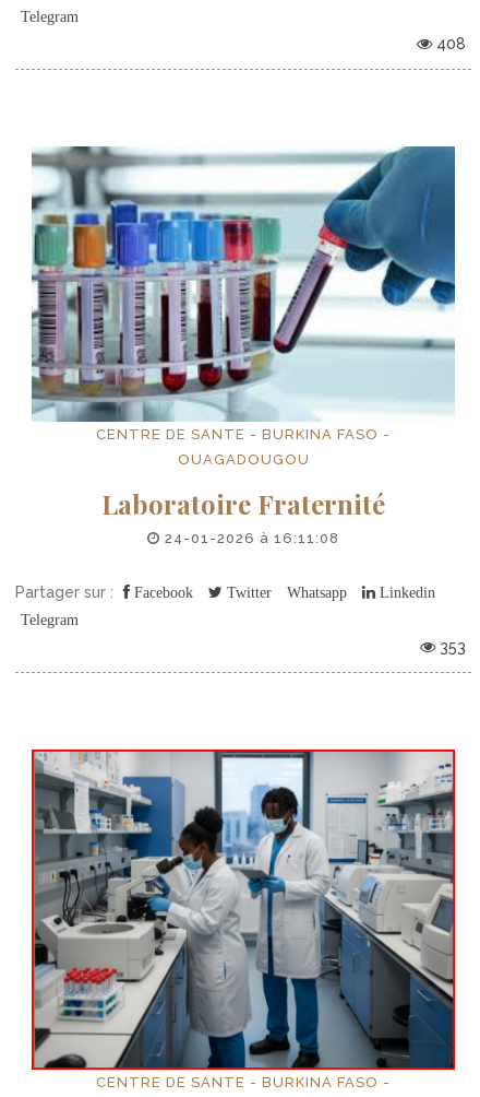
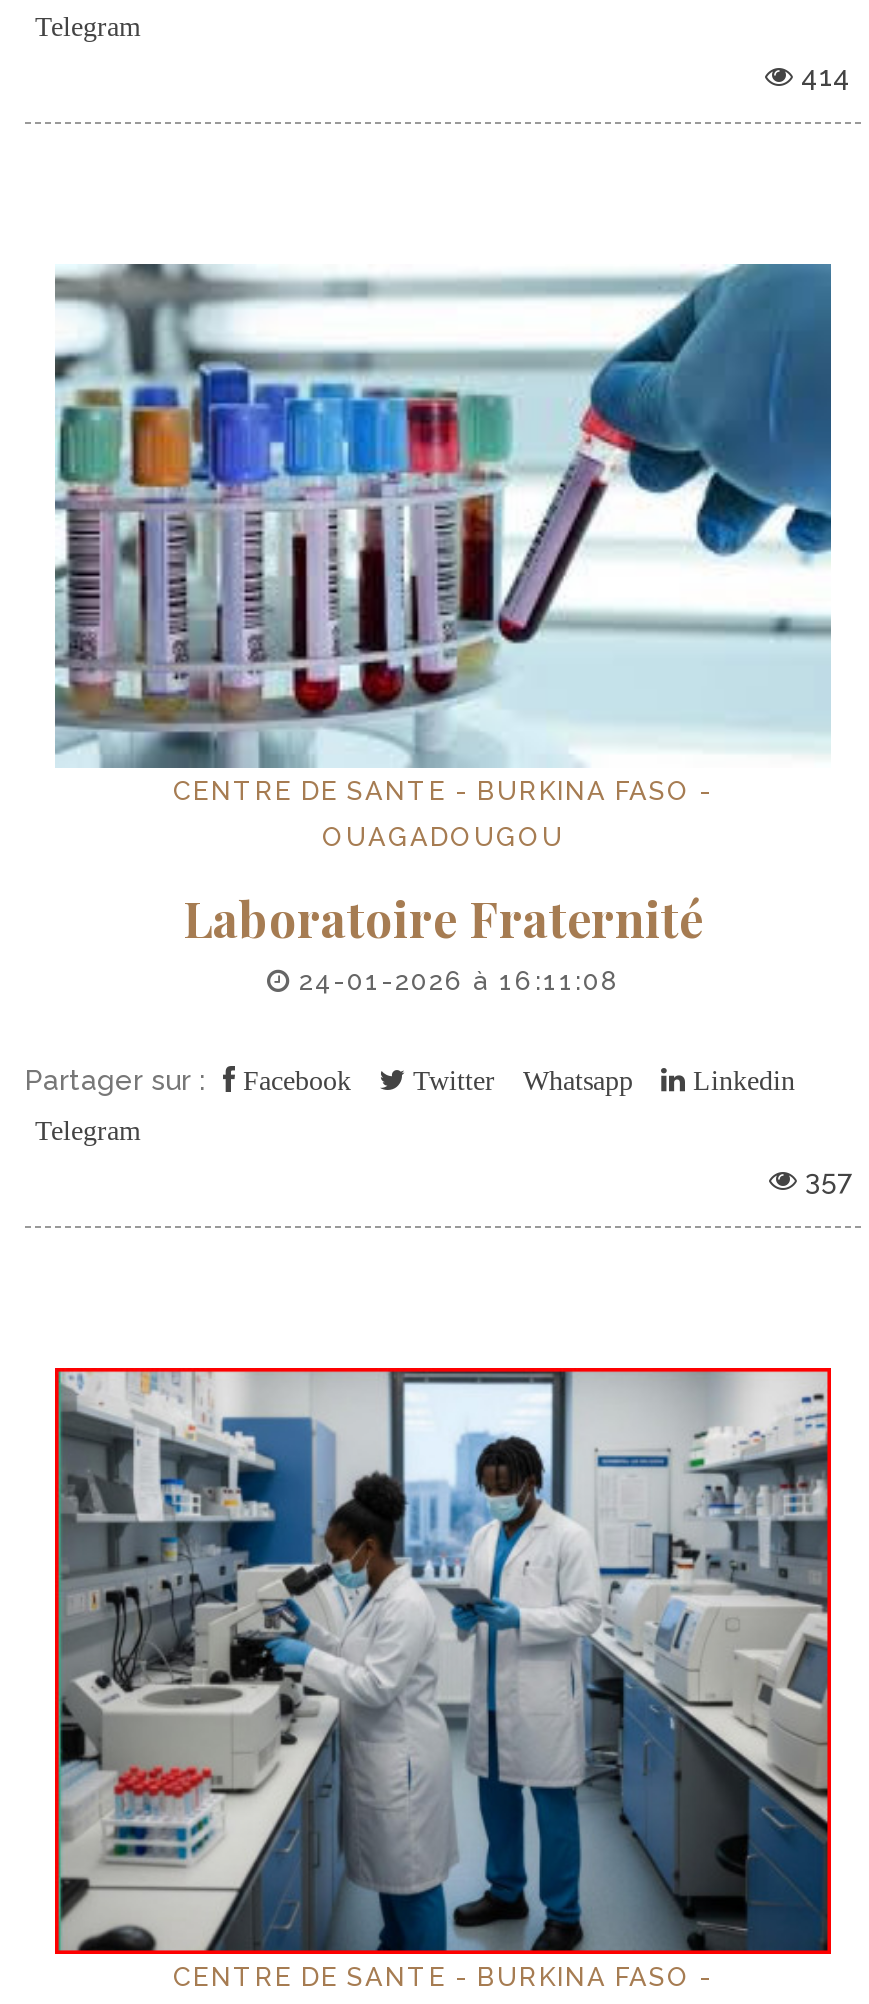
- 408
+ 414

- 353
+ 357
